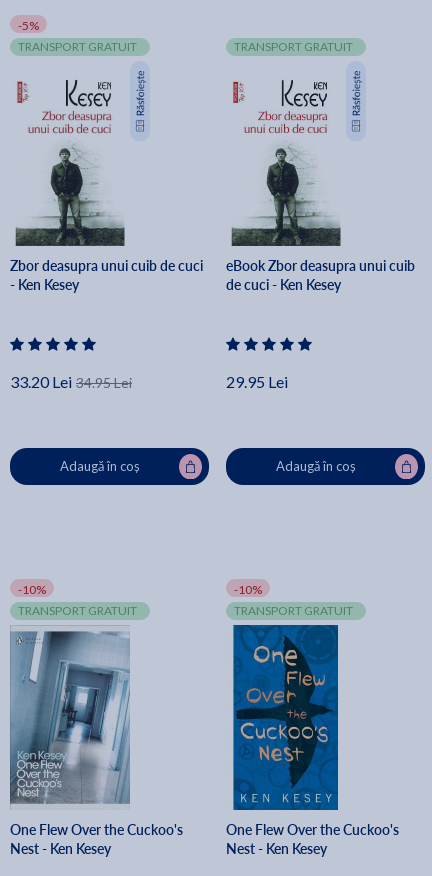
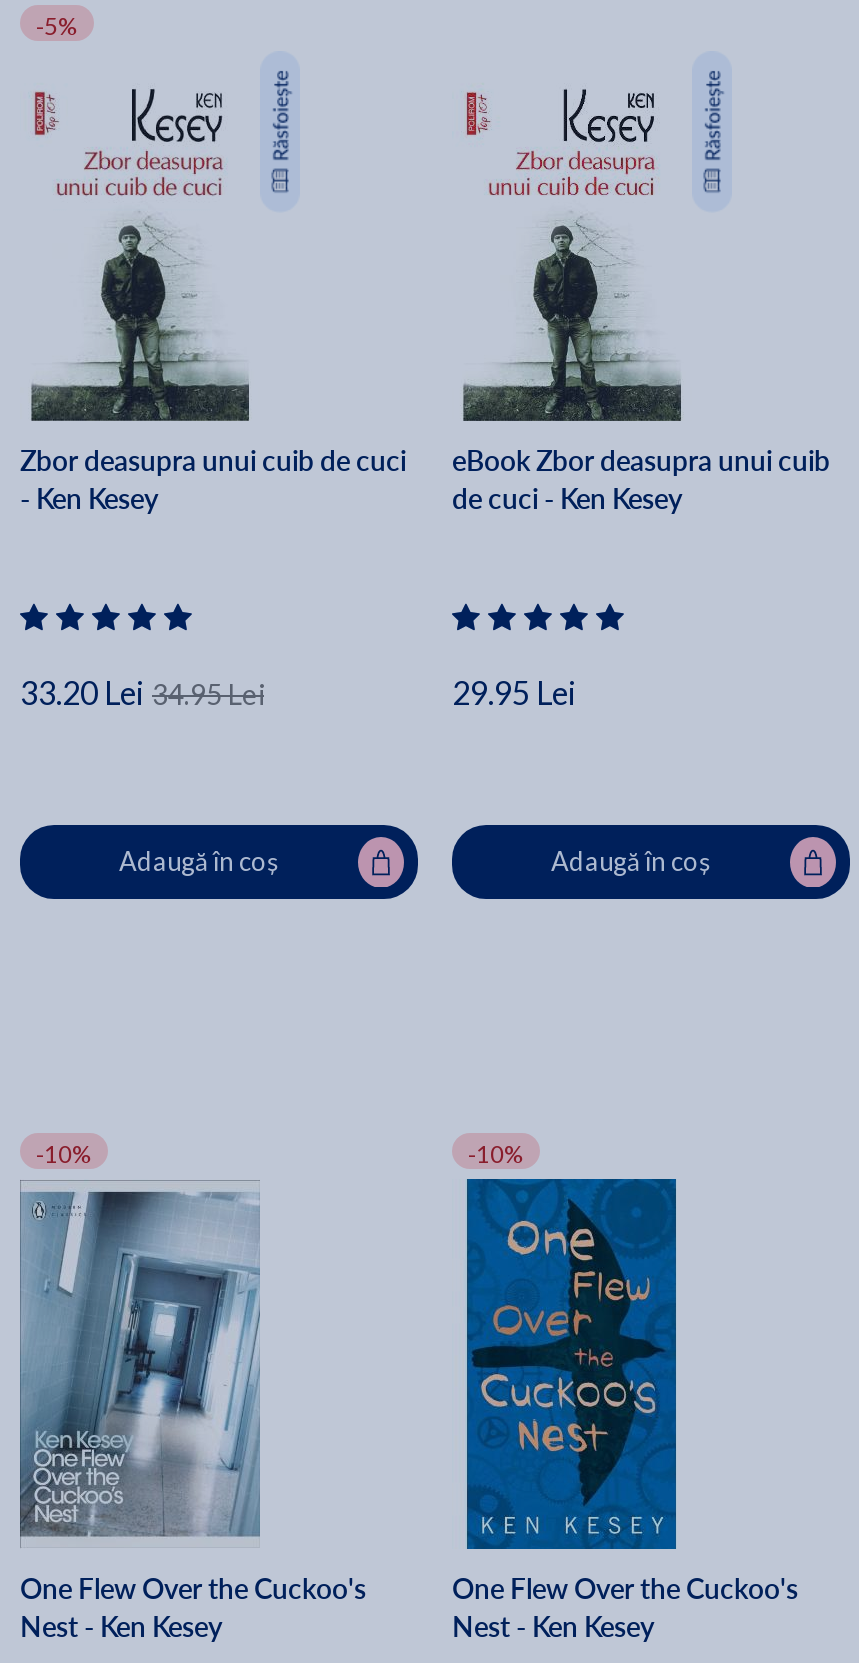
- TRANSPORT GRATUIT

- TRANSPORT GRATUIT

- TRANSPORT GRATUIT

- TRANSPORT GRATUIT
